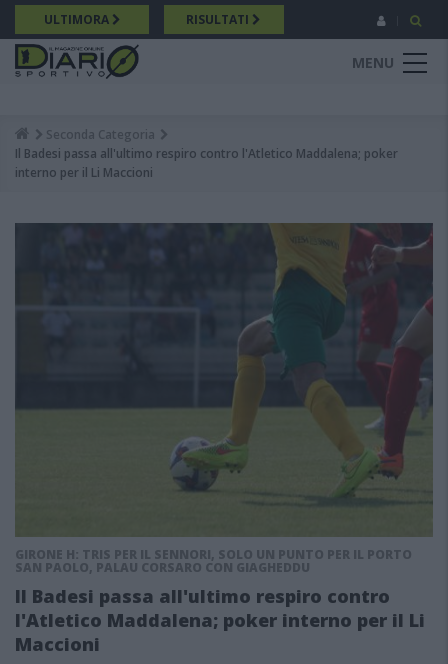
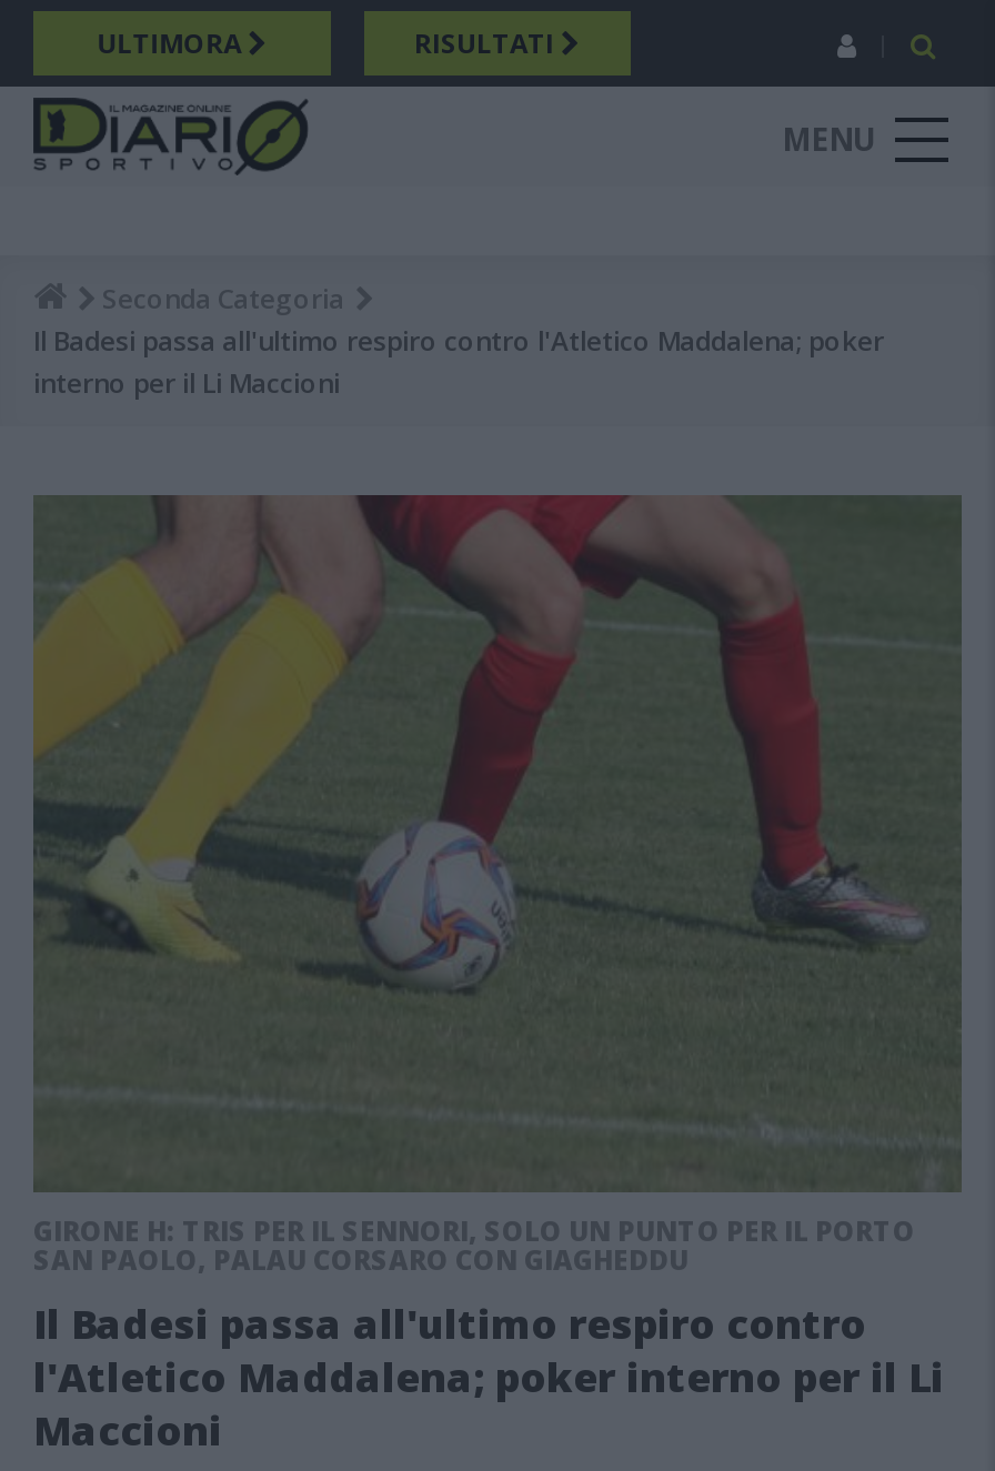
- [image]
+ [image]
